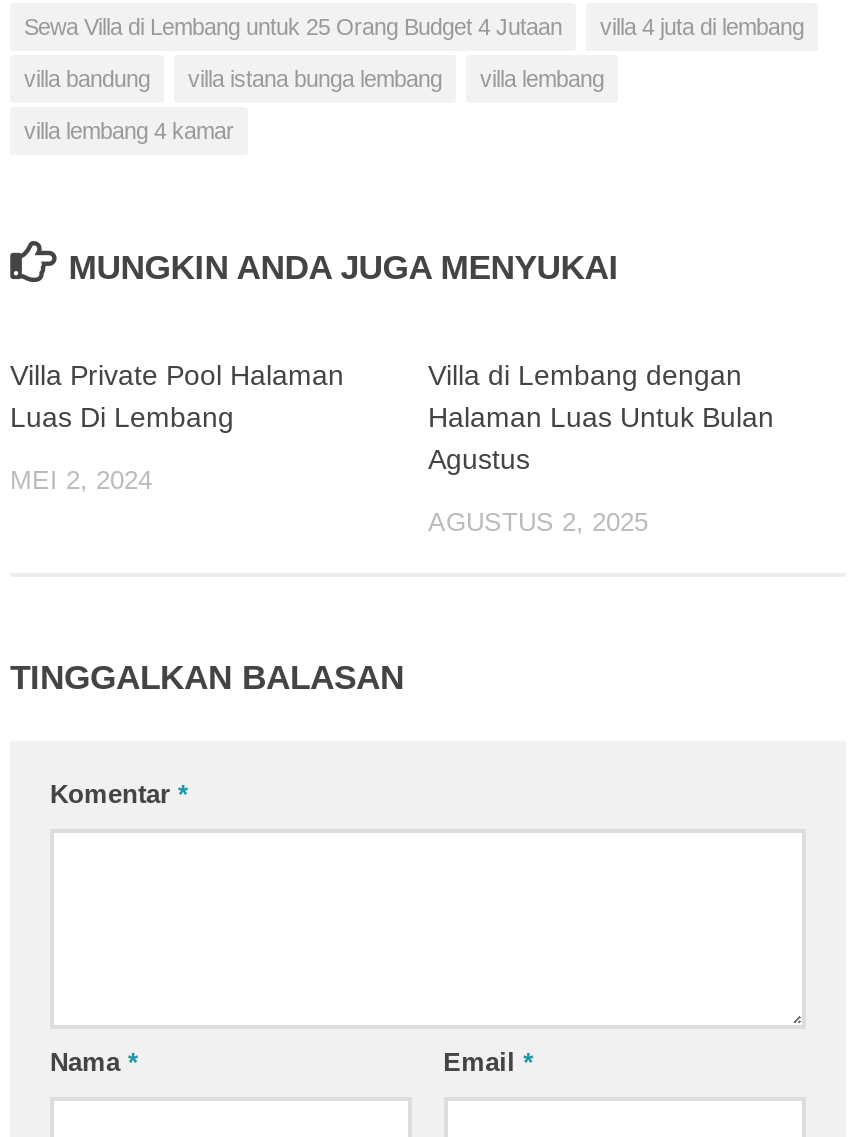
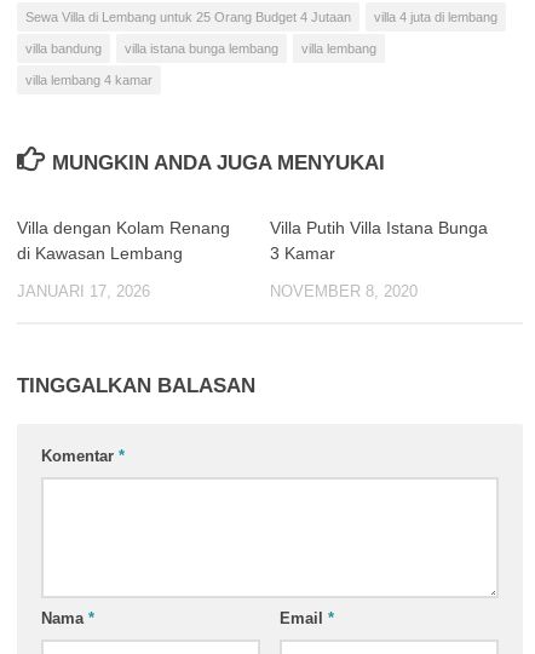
- Villa Private Pool Halaman
- Luas Di Lembang
+ Villa dengan Kolam Renang
+ di Kawasan Lembang

- Villa di Lembang dengan
- Halaman Luas Untuk Bulan
- Agustus
+ Villa Putih Villa Istana Bunga
+ 3 Kamar

- MEI 2, 2024
+ JANUARI 17, 2026

- AGUSTUS 2, 2025
+ NOVEMBER 8, 2020
